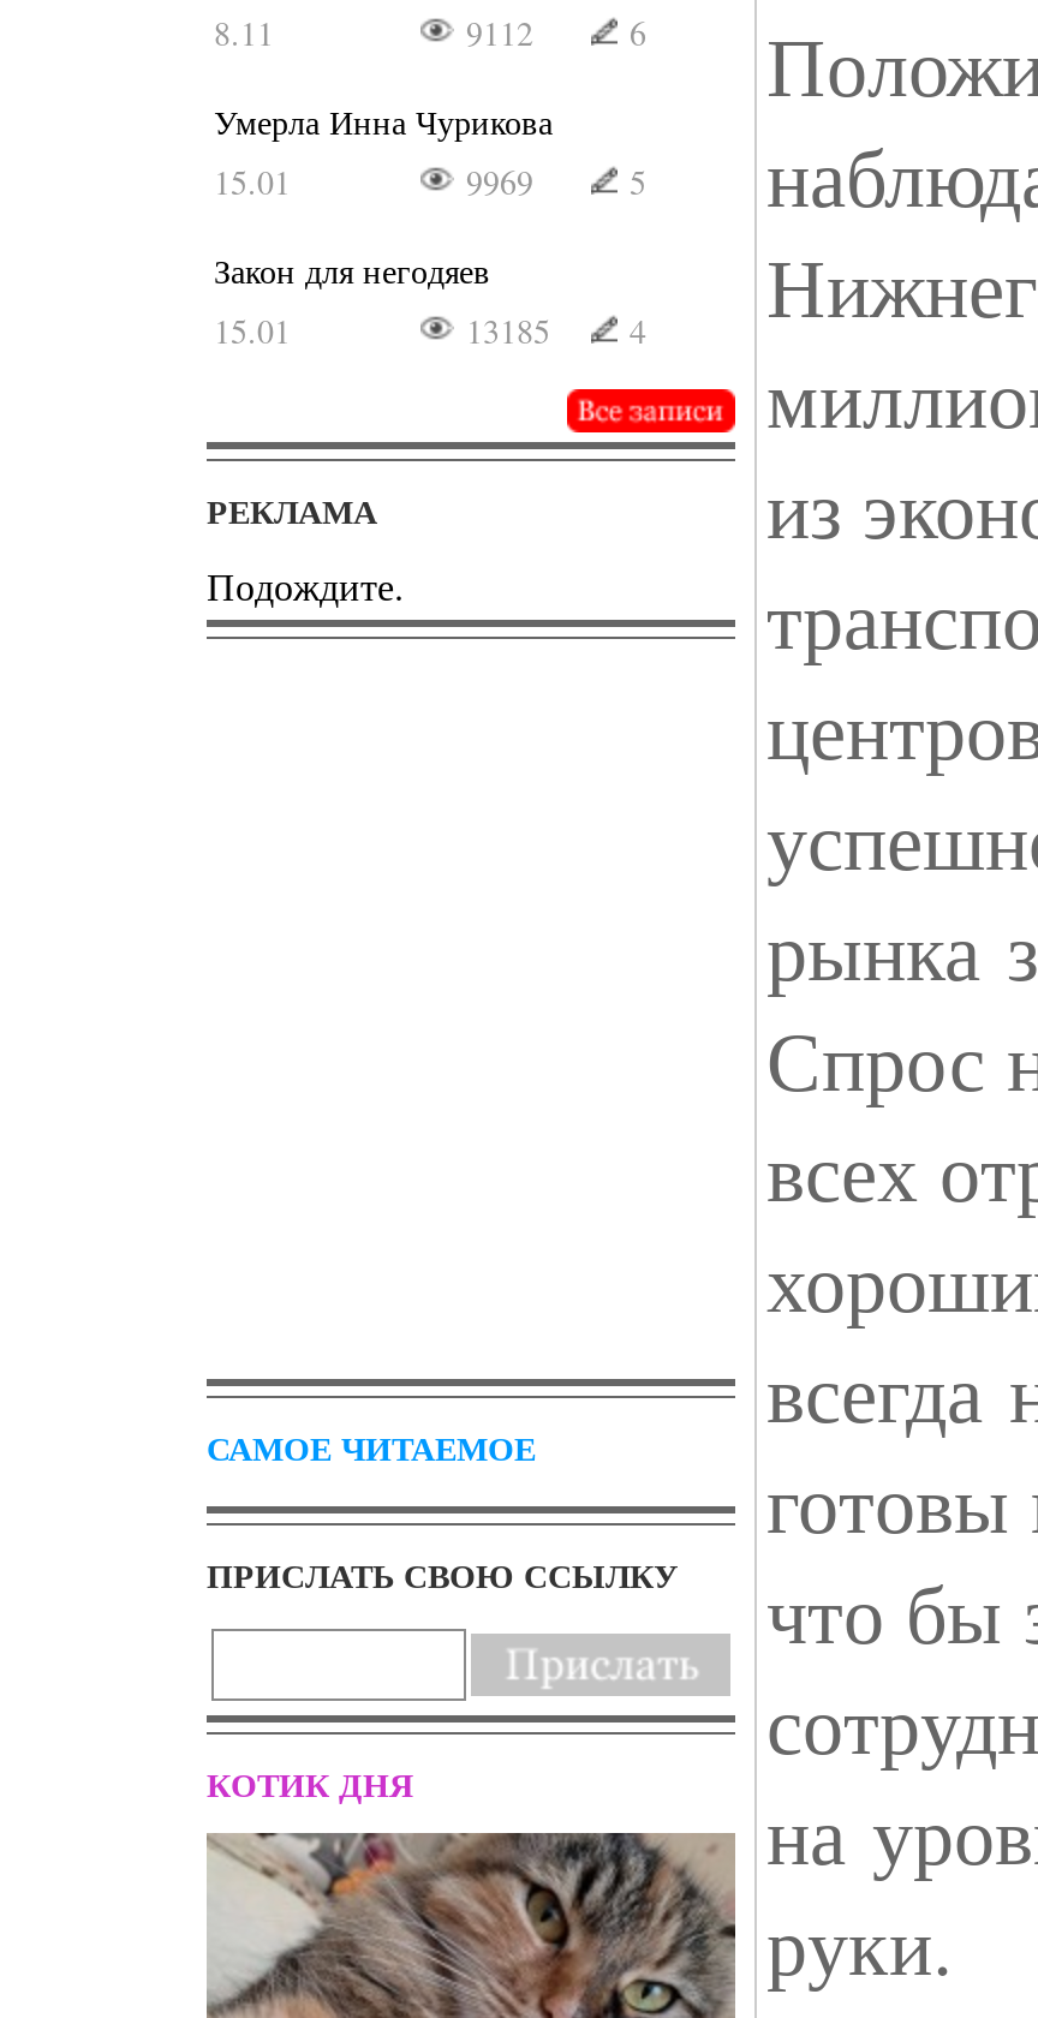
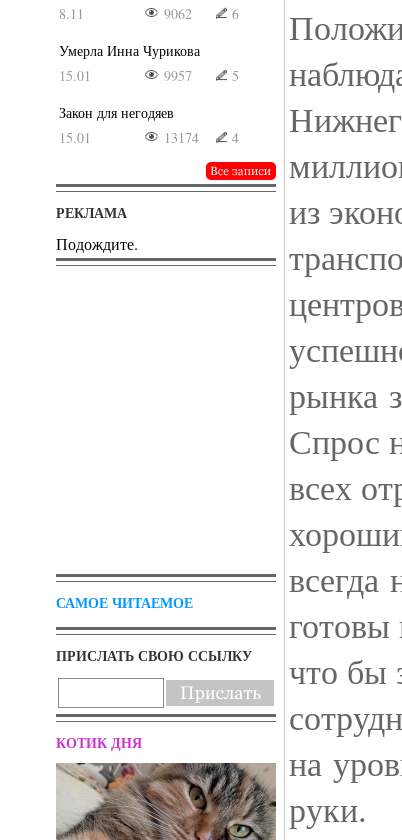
- 9112 6
+ 9062 6

- 9969 5
+ 9957 5

- 13185 4
+ 13174 4
